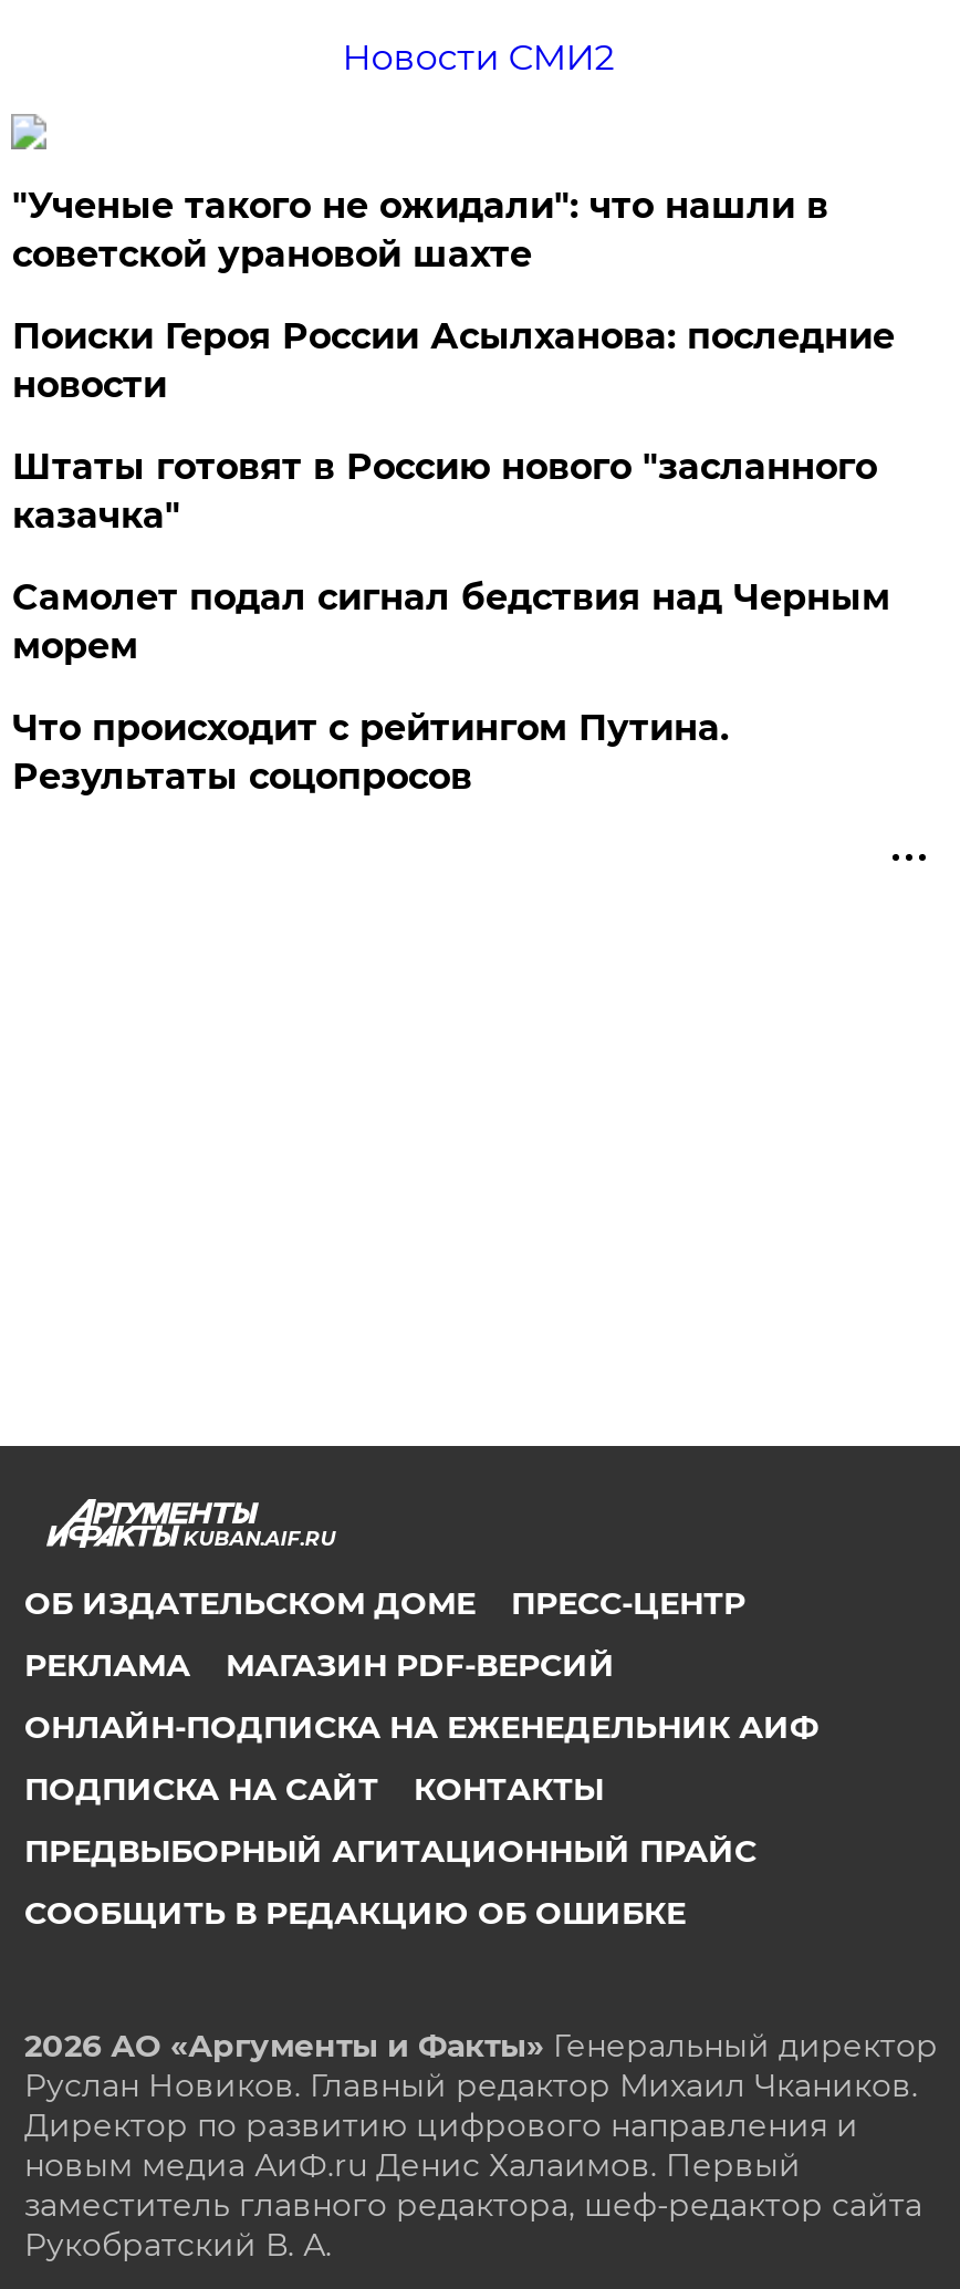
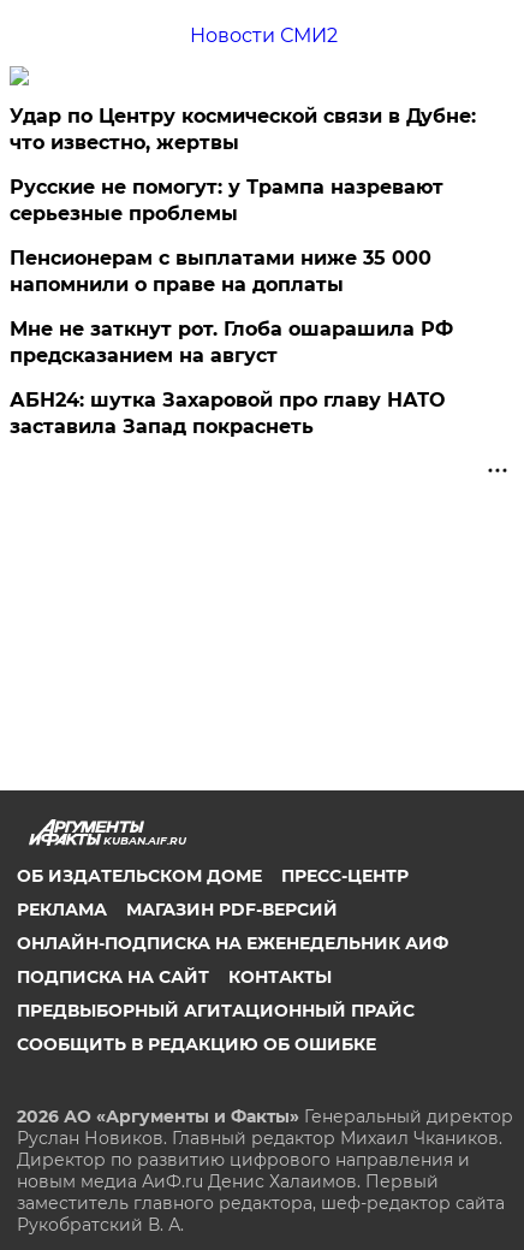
- "Ученые такого не ожидали": что нашли в
- советской урановой шахте
+ Удар по Центру космической связи в Дубне:
+ что известно, жертвы

- Поиски Героя России Асылханова: последние
- новости
+ Русские не помогут: у Трампа назревают
+ серьезные проблемы

- Штаты готовят в Россию нового "засланного
- казачка"
+ Пенсионерам с выплатами ниже 35 000
+ напомнили о праве на доплаты

- Самолет подал сигнал бедствия над Черным
- морем
+ Мне не заткнут рот. Глоба ошарашила РФ
+ предсказанием на август

- Что происходит с рейтингом Путина.
- Результаты соцопросов
+ АБН24: шутка Захаровой про главу НАТО
+ заставила Запад покраснеть
